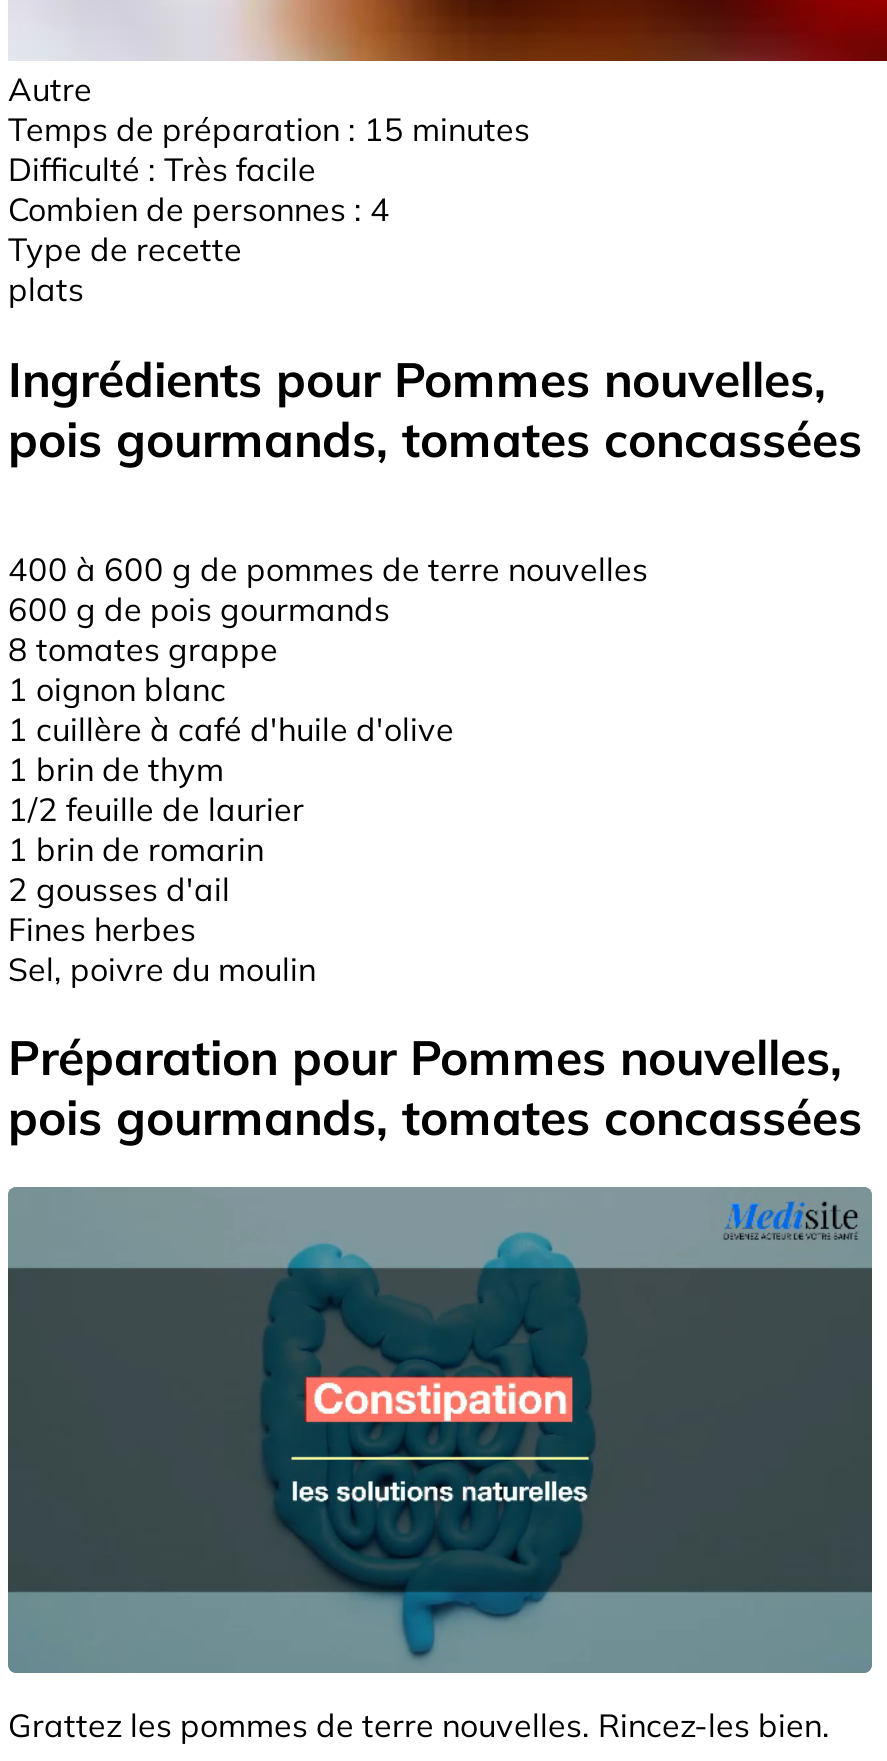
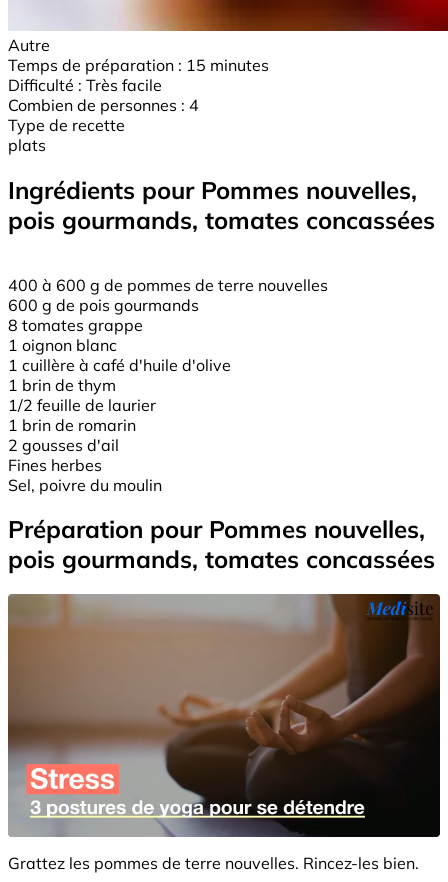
- [image]
+ [image]
